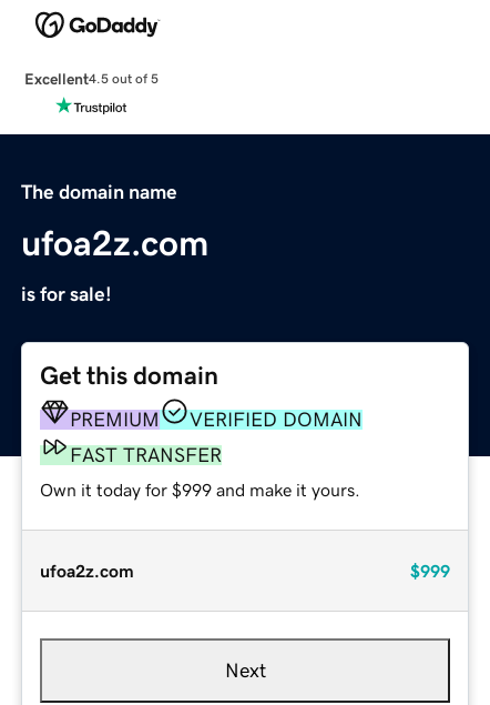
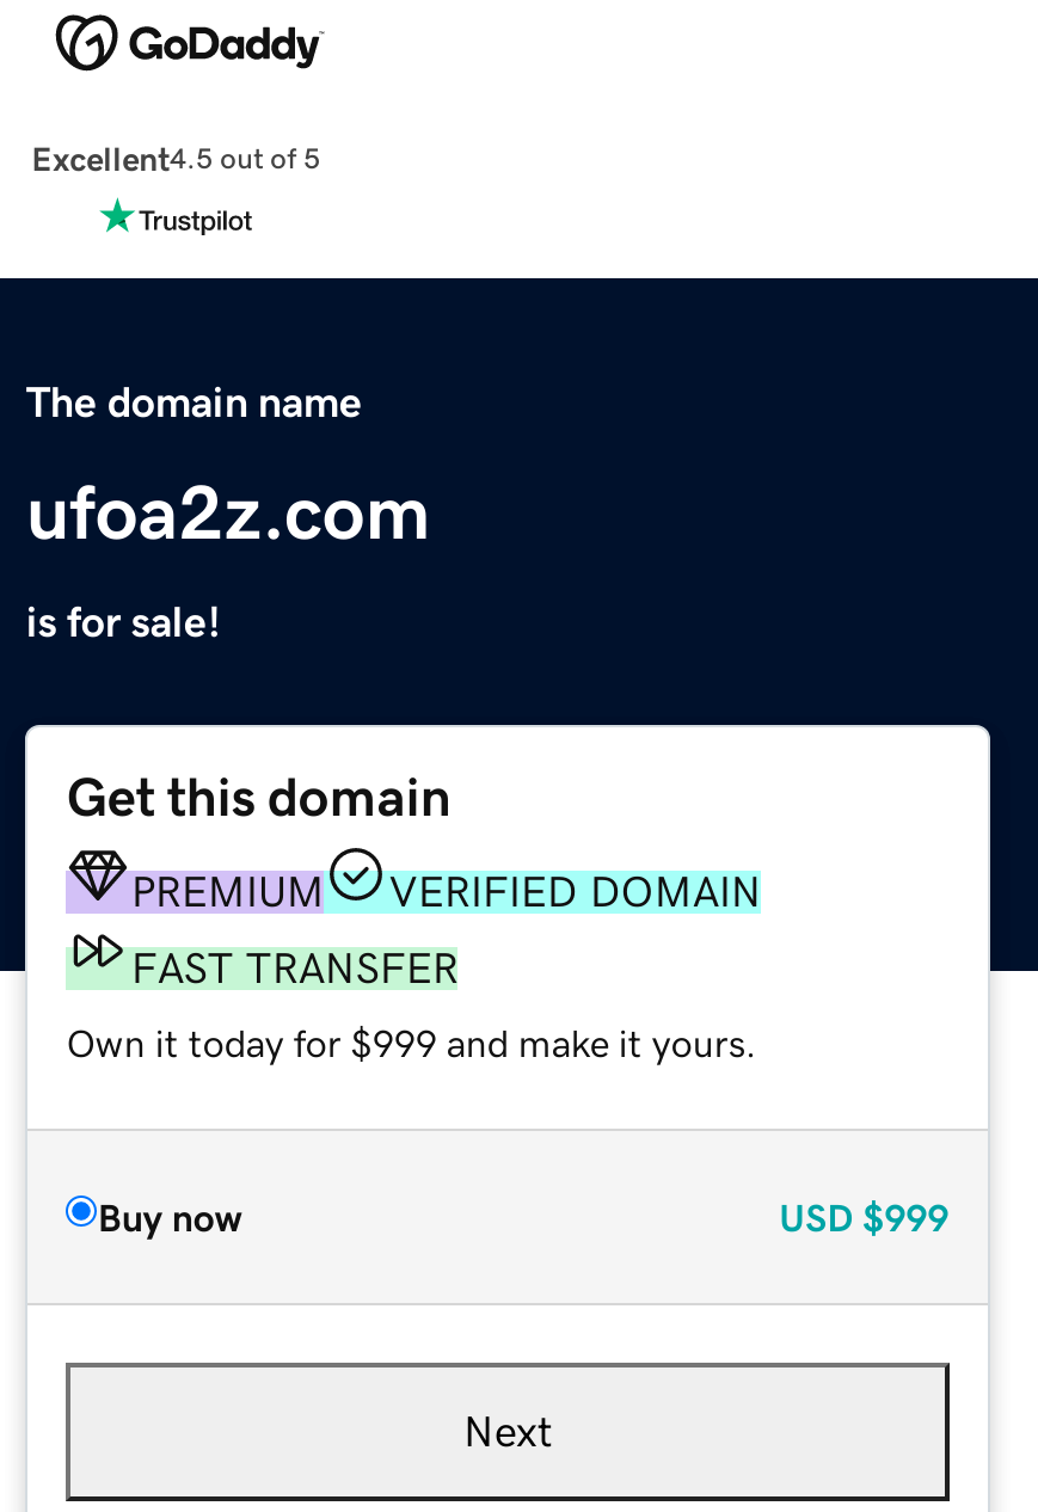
- ufoa2z.com
- $999
+ Buy now
+ USD $999
